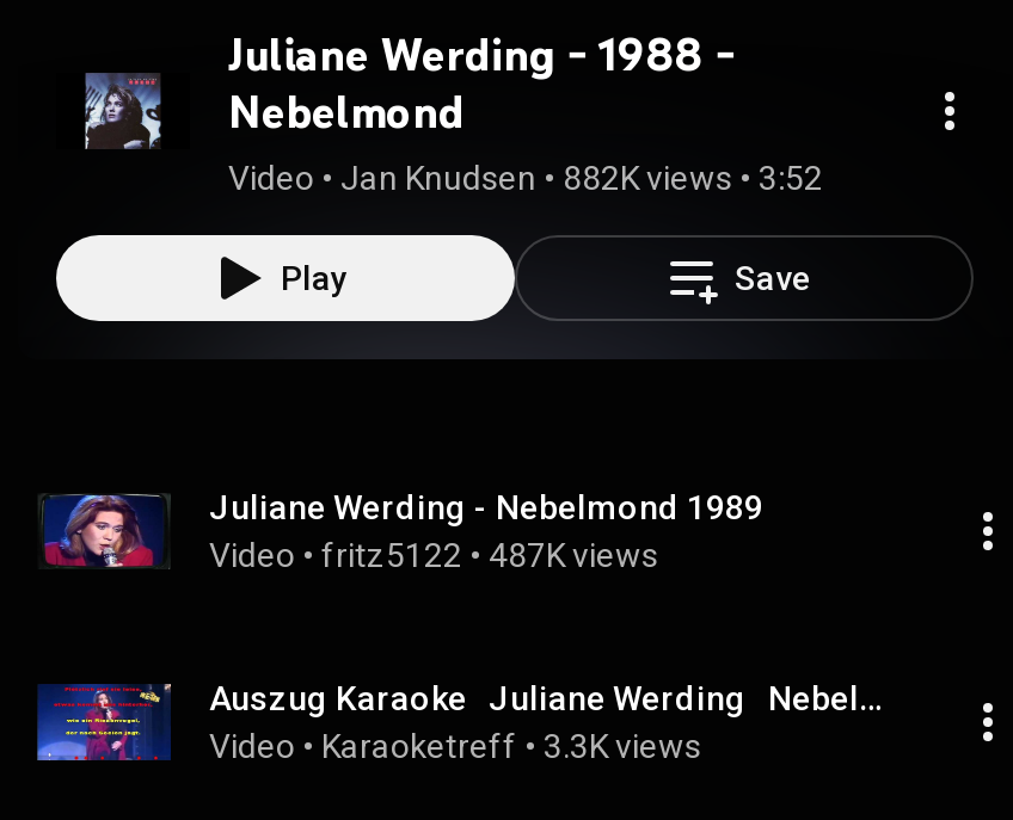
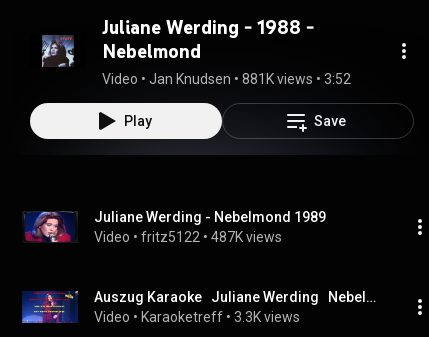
- Video • Jan Knudsen • 882K views • 3:52
+ Video • Jan Knudsen • 881K views • 3:52
